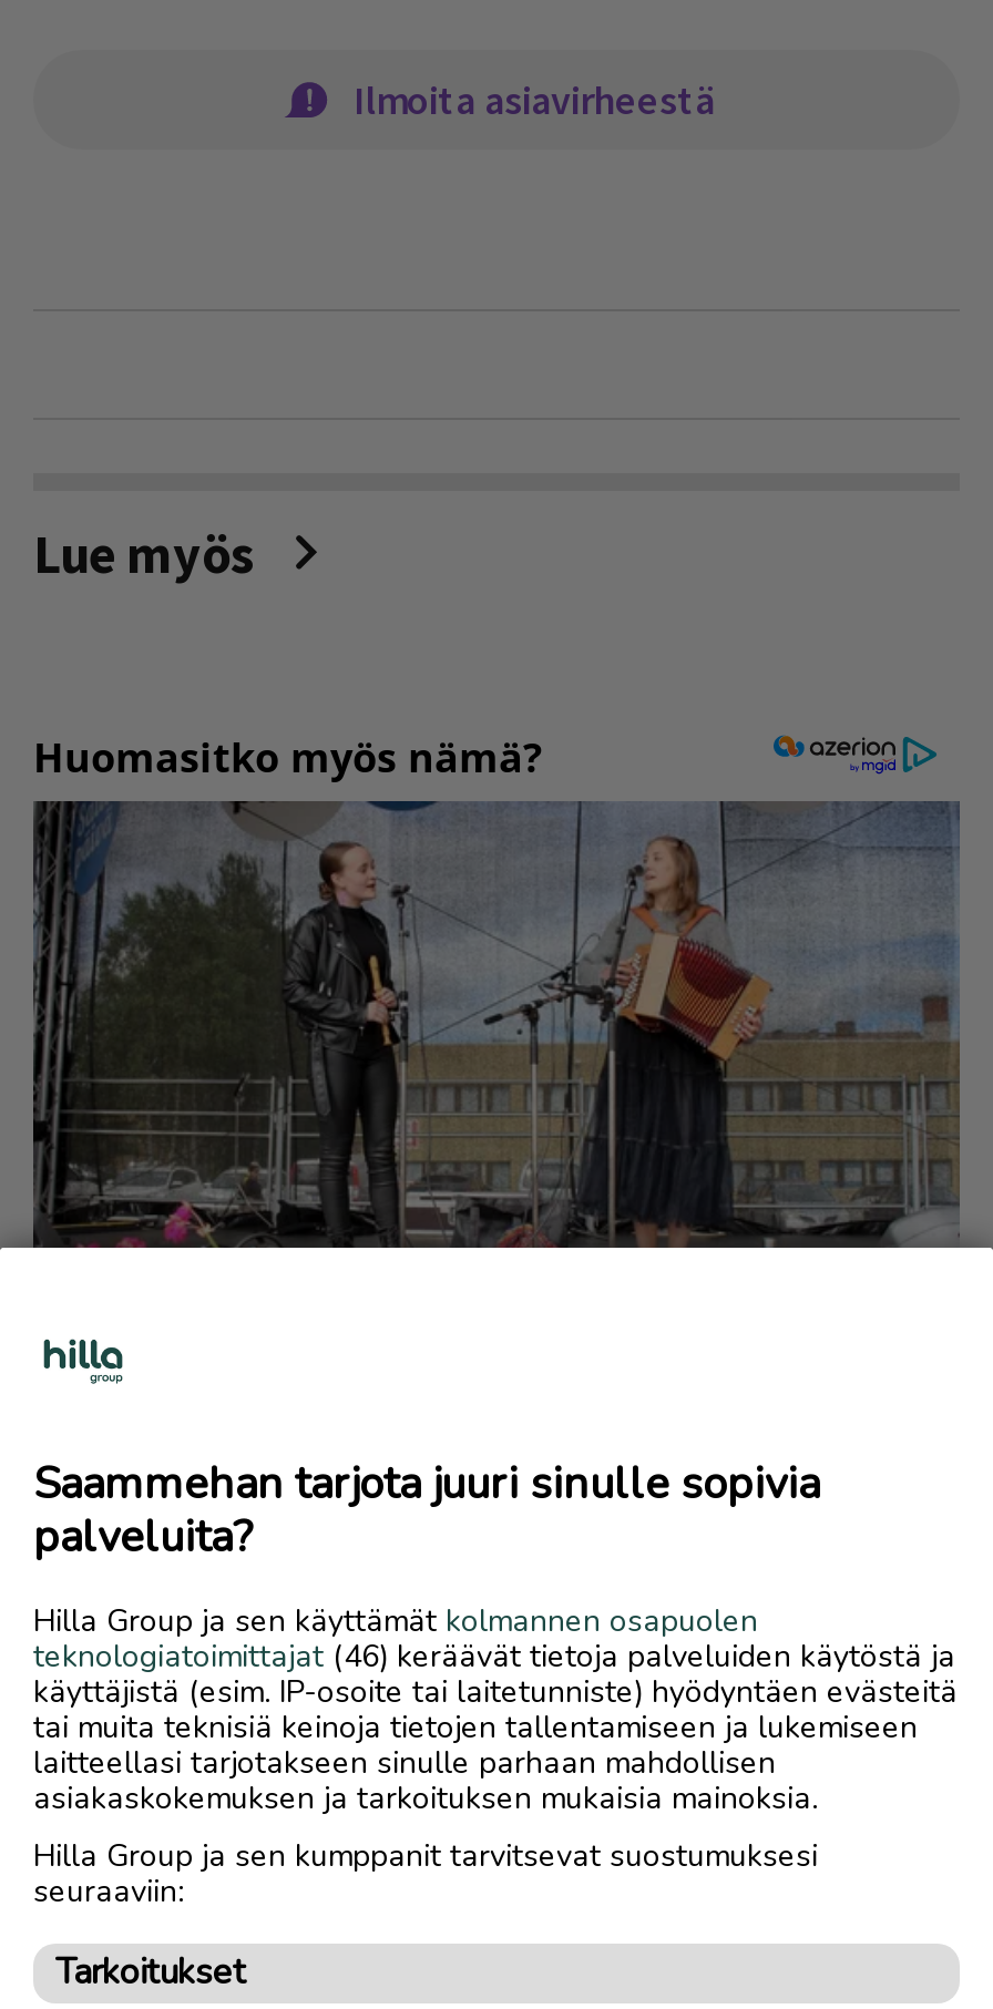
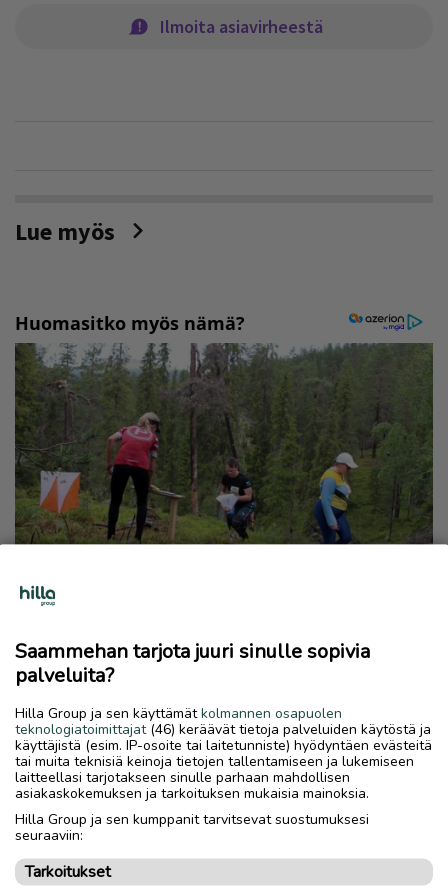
- [image]
+ [image]
